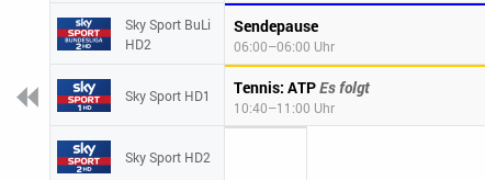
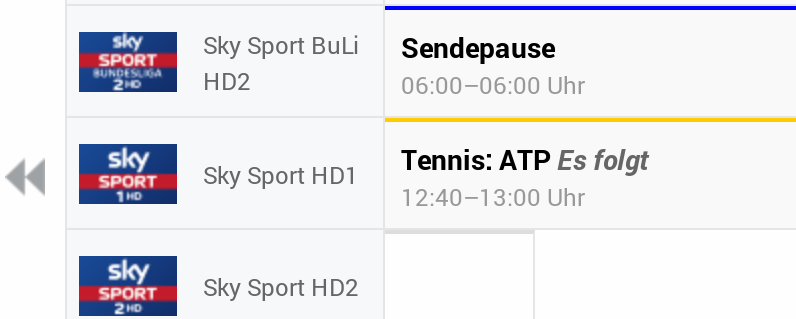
- 10:40–11:00 Uhr
+ 12:40–13:00 Uhr
